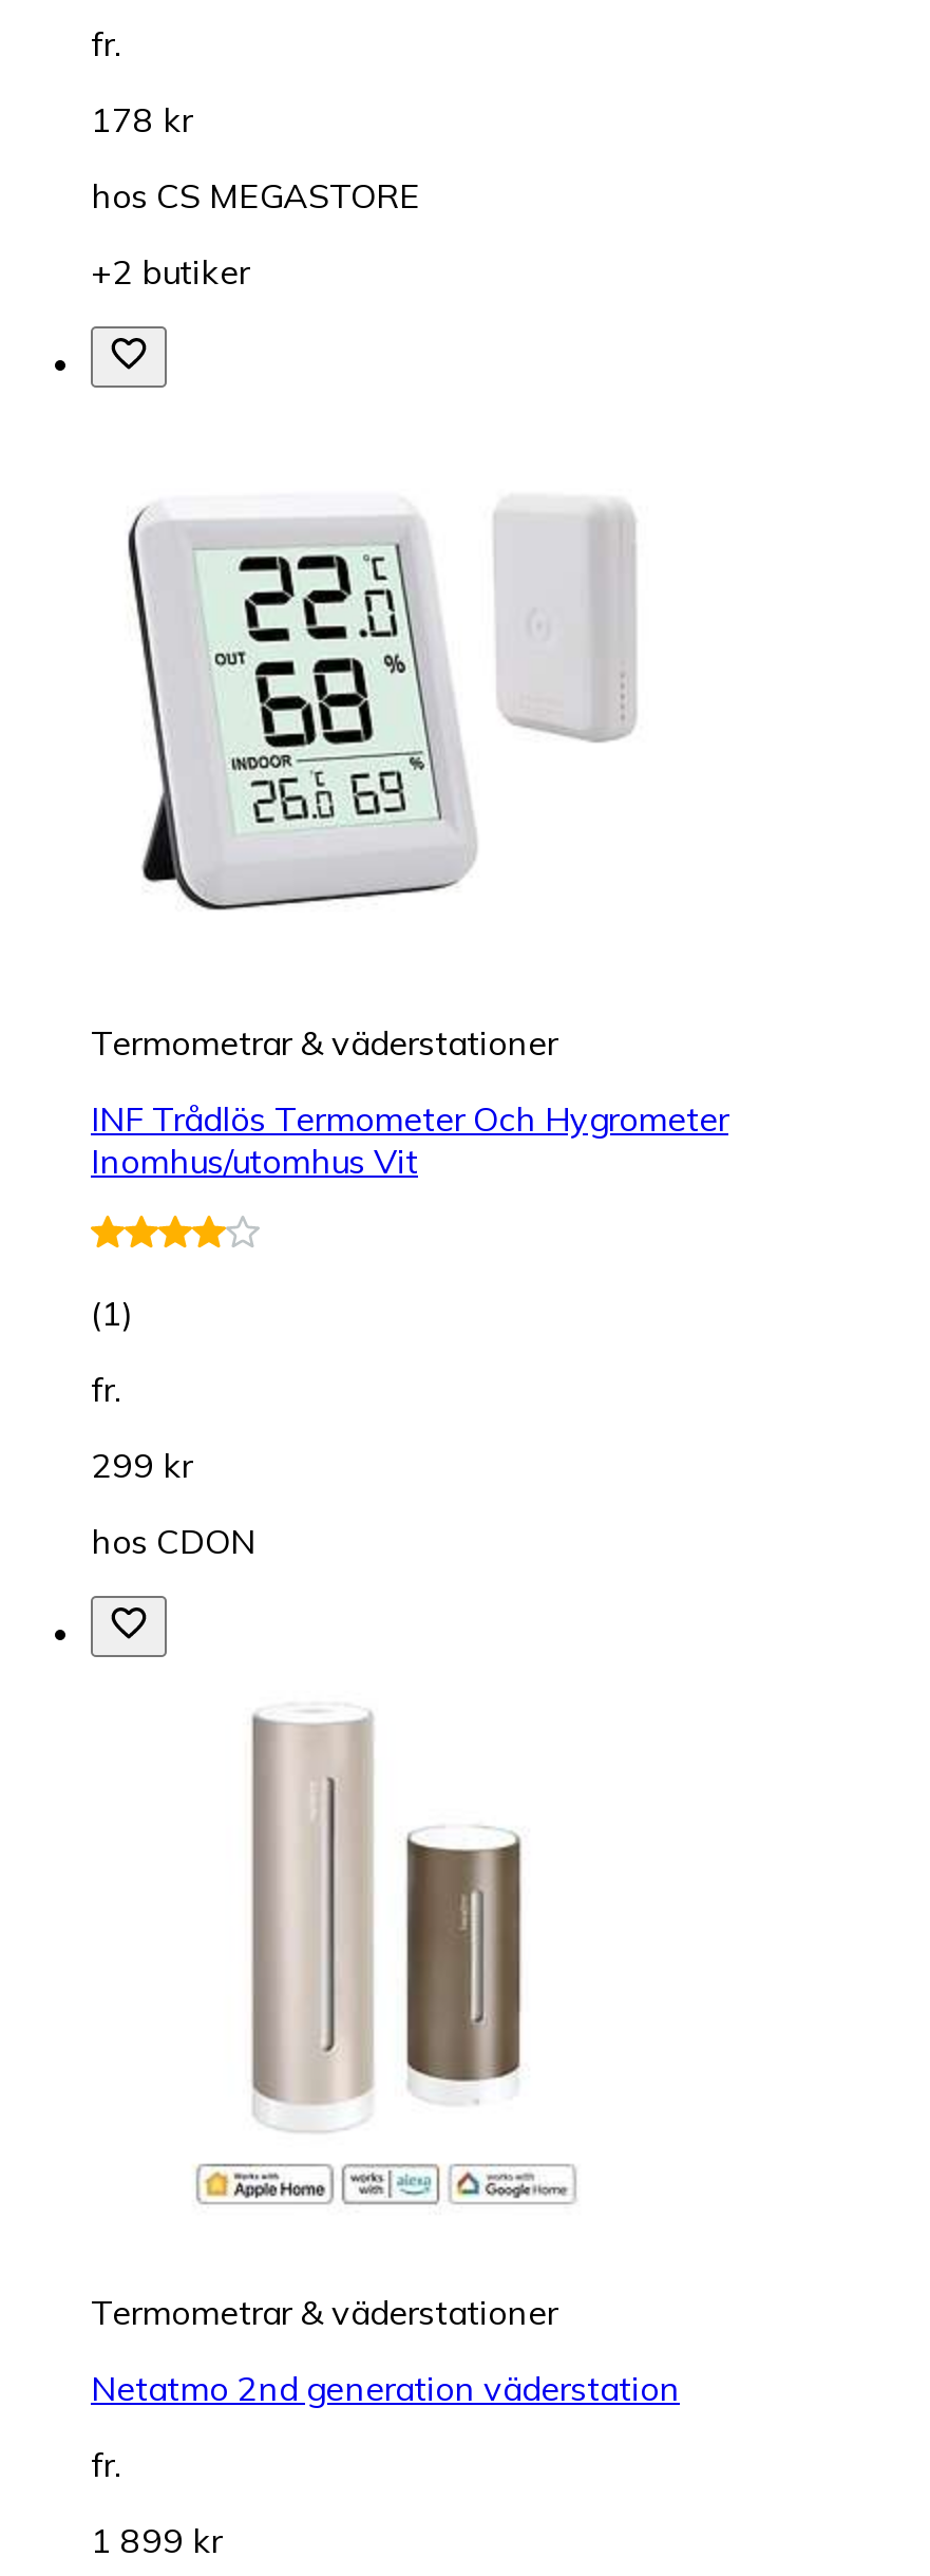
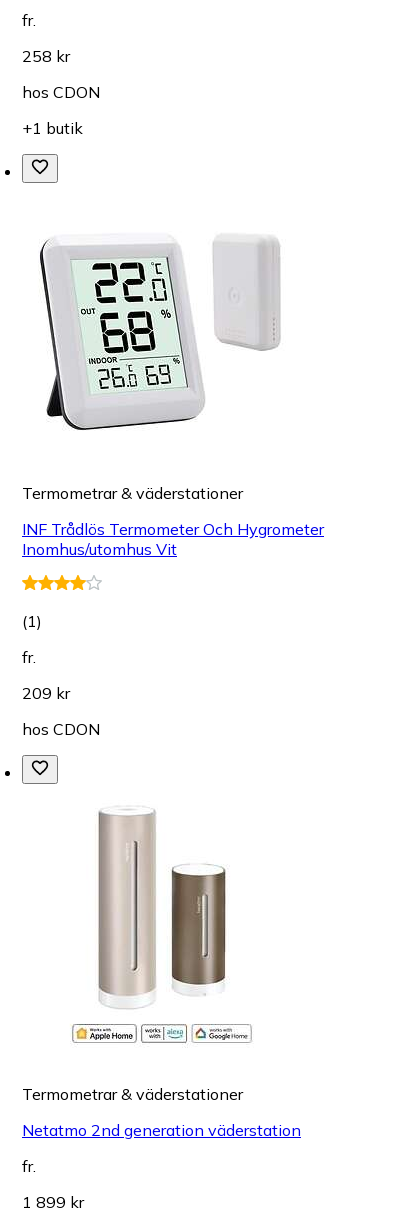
- 178 kr
+ 258 kr

- hos CS MEGASTORE
+ hos CDON

- +2 butiker
+ +1 butik

- 299 kr
+ 209 kr
